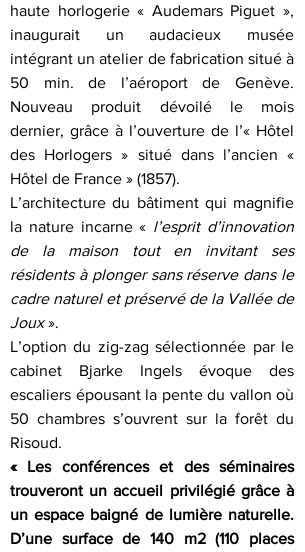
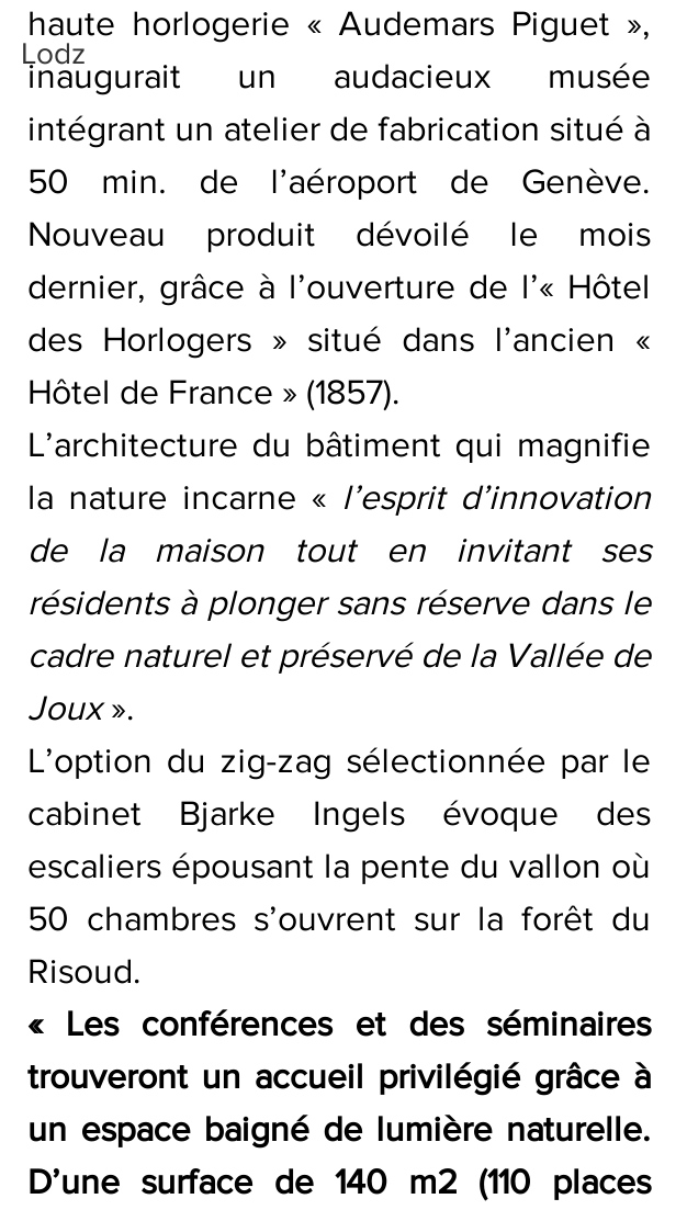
+ Lodz
